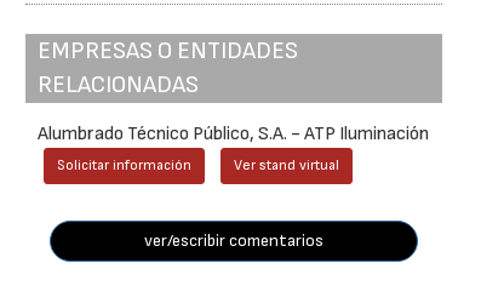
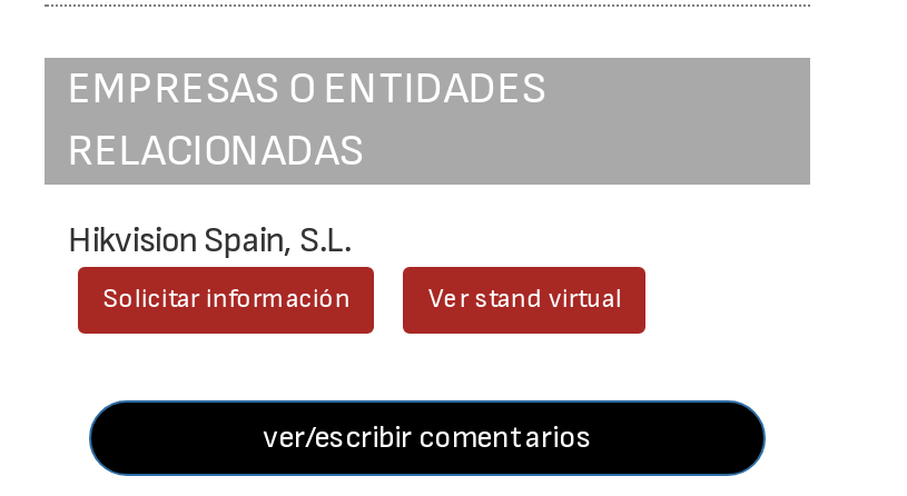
- Alumbrado Técnico Público, S.A. - ATP Iluminación
+ Hikvision Spain, S.L.
